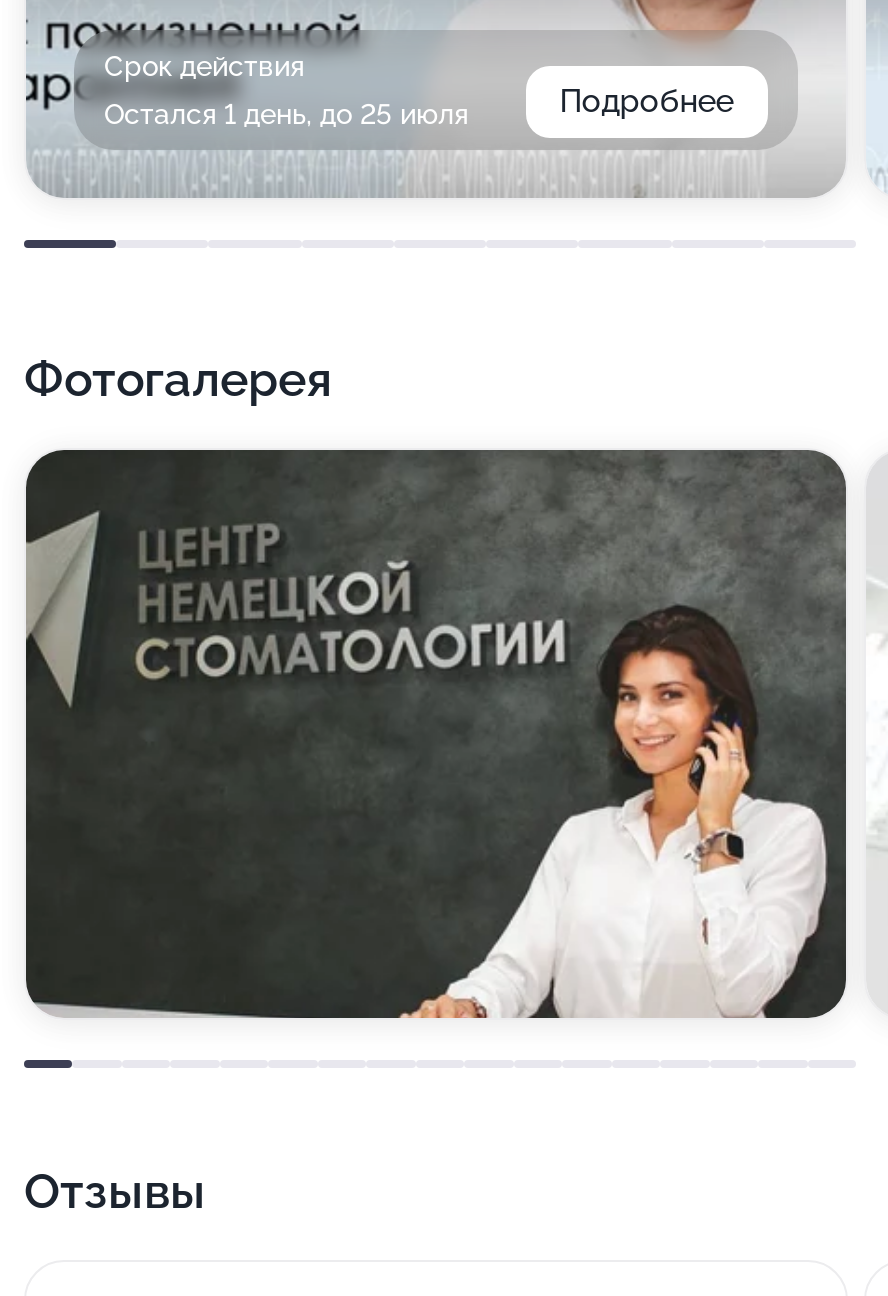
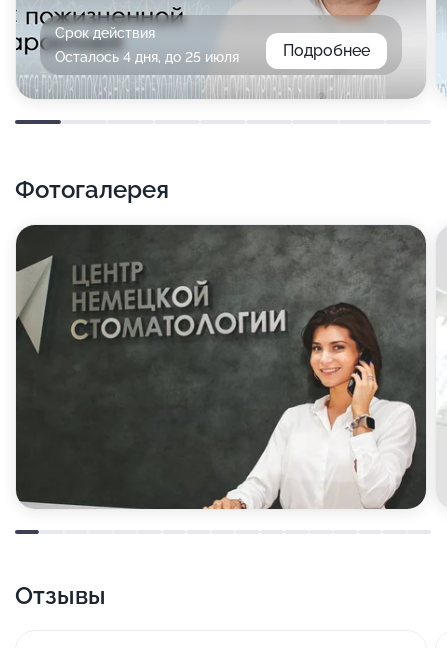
- Остался 1 день, до 25 июля
+ Осталось 4 дня, до 25 июля
